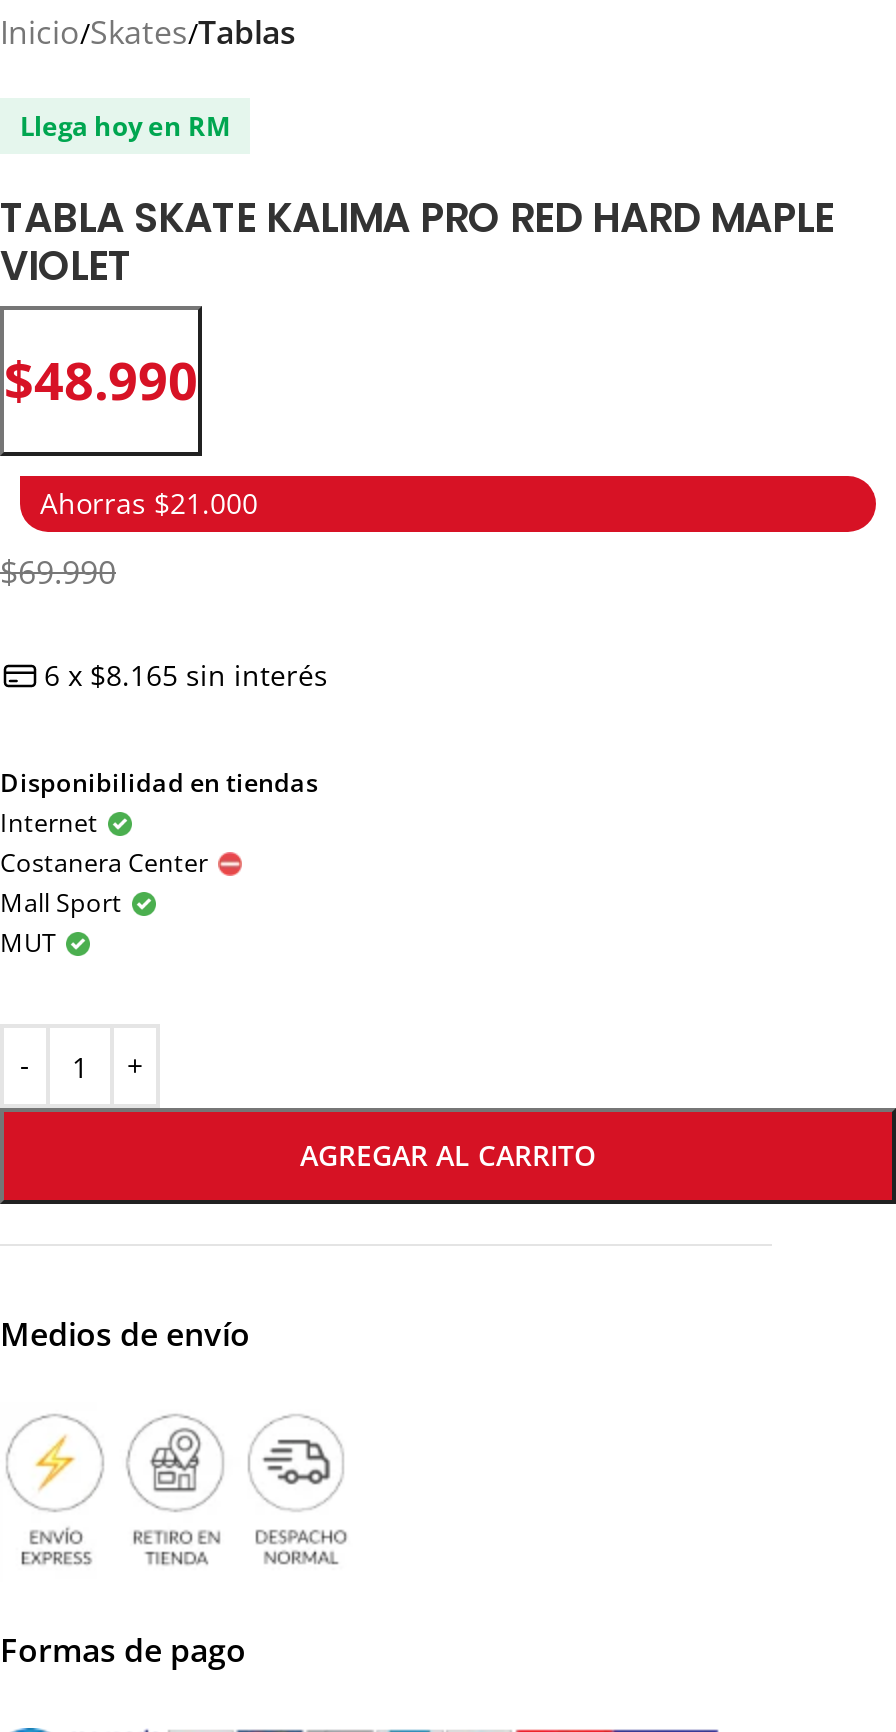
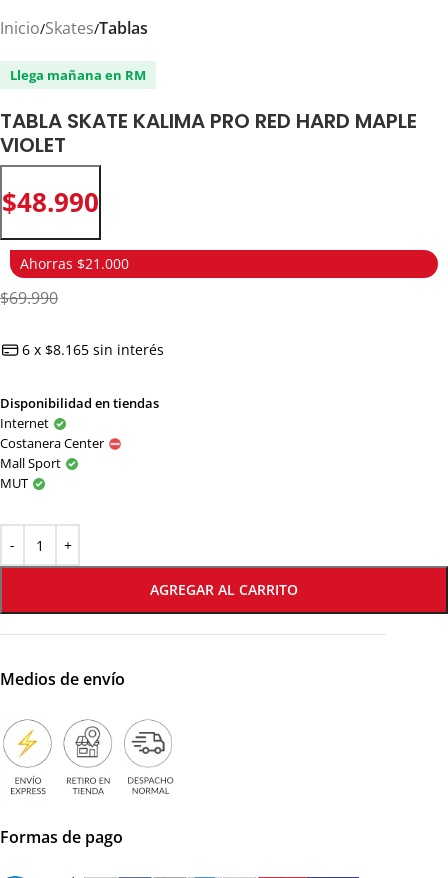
- Llega hoy en RM
+ Llega mañana en RM
